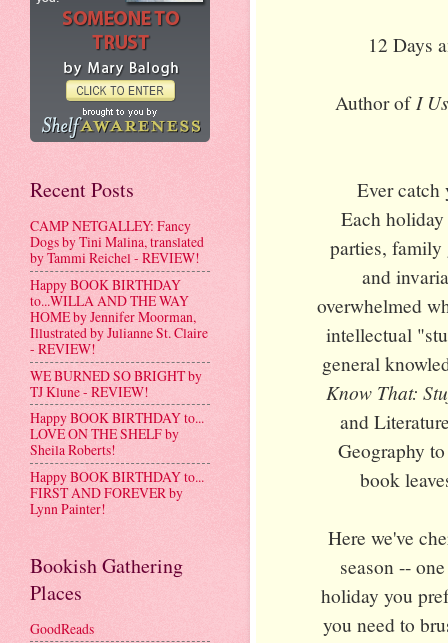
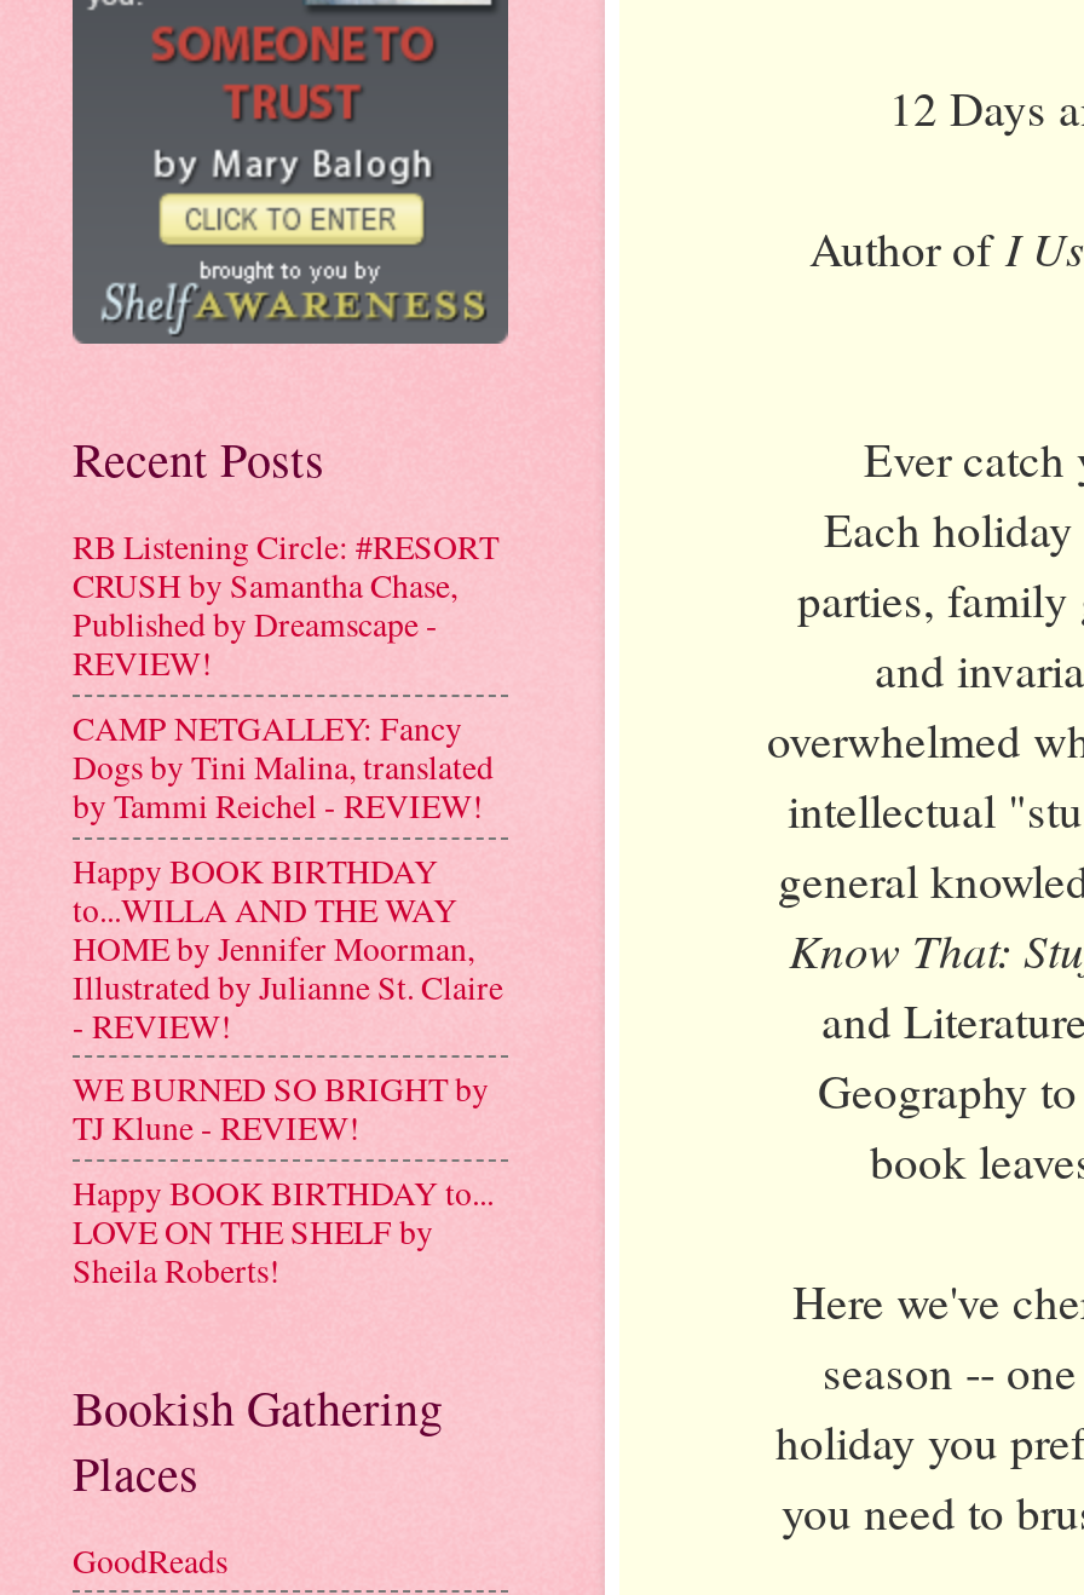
moved down: CAMP NETGALLEY: Fancy | Dogs by Tini Malina, translated | by Tammi Reichel - REVIEW! | ... | LOVE ON THE SHELF by | Sheila Roberts!

+ RB Listening Circle: #RESORT
+ CRUSH by Samantha Chase,
+ Published by Dreamscape -
+ REVIEW!

- Happy BOOK BIRTHDAY to...
- FIRST AND FOREVER by
- Lynn Painter!
